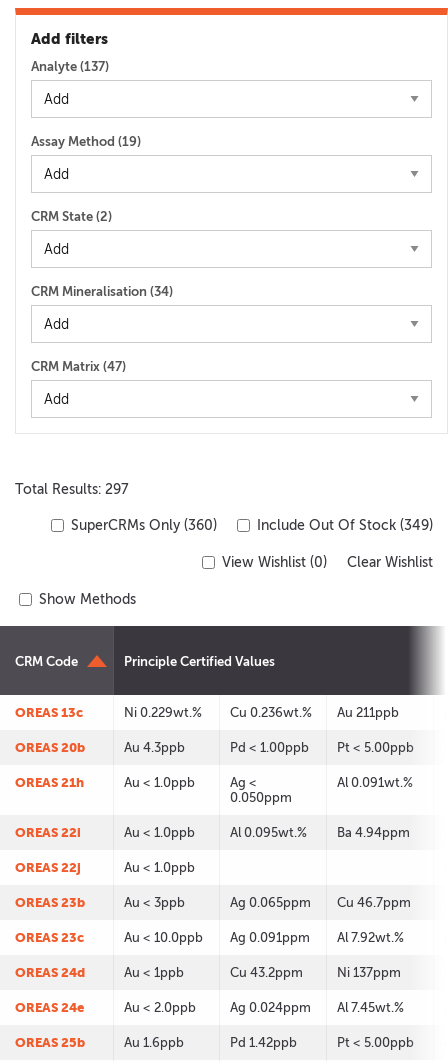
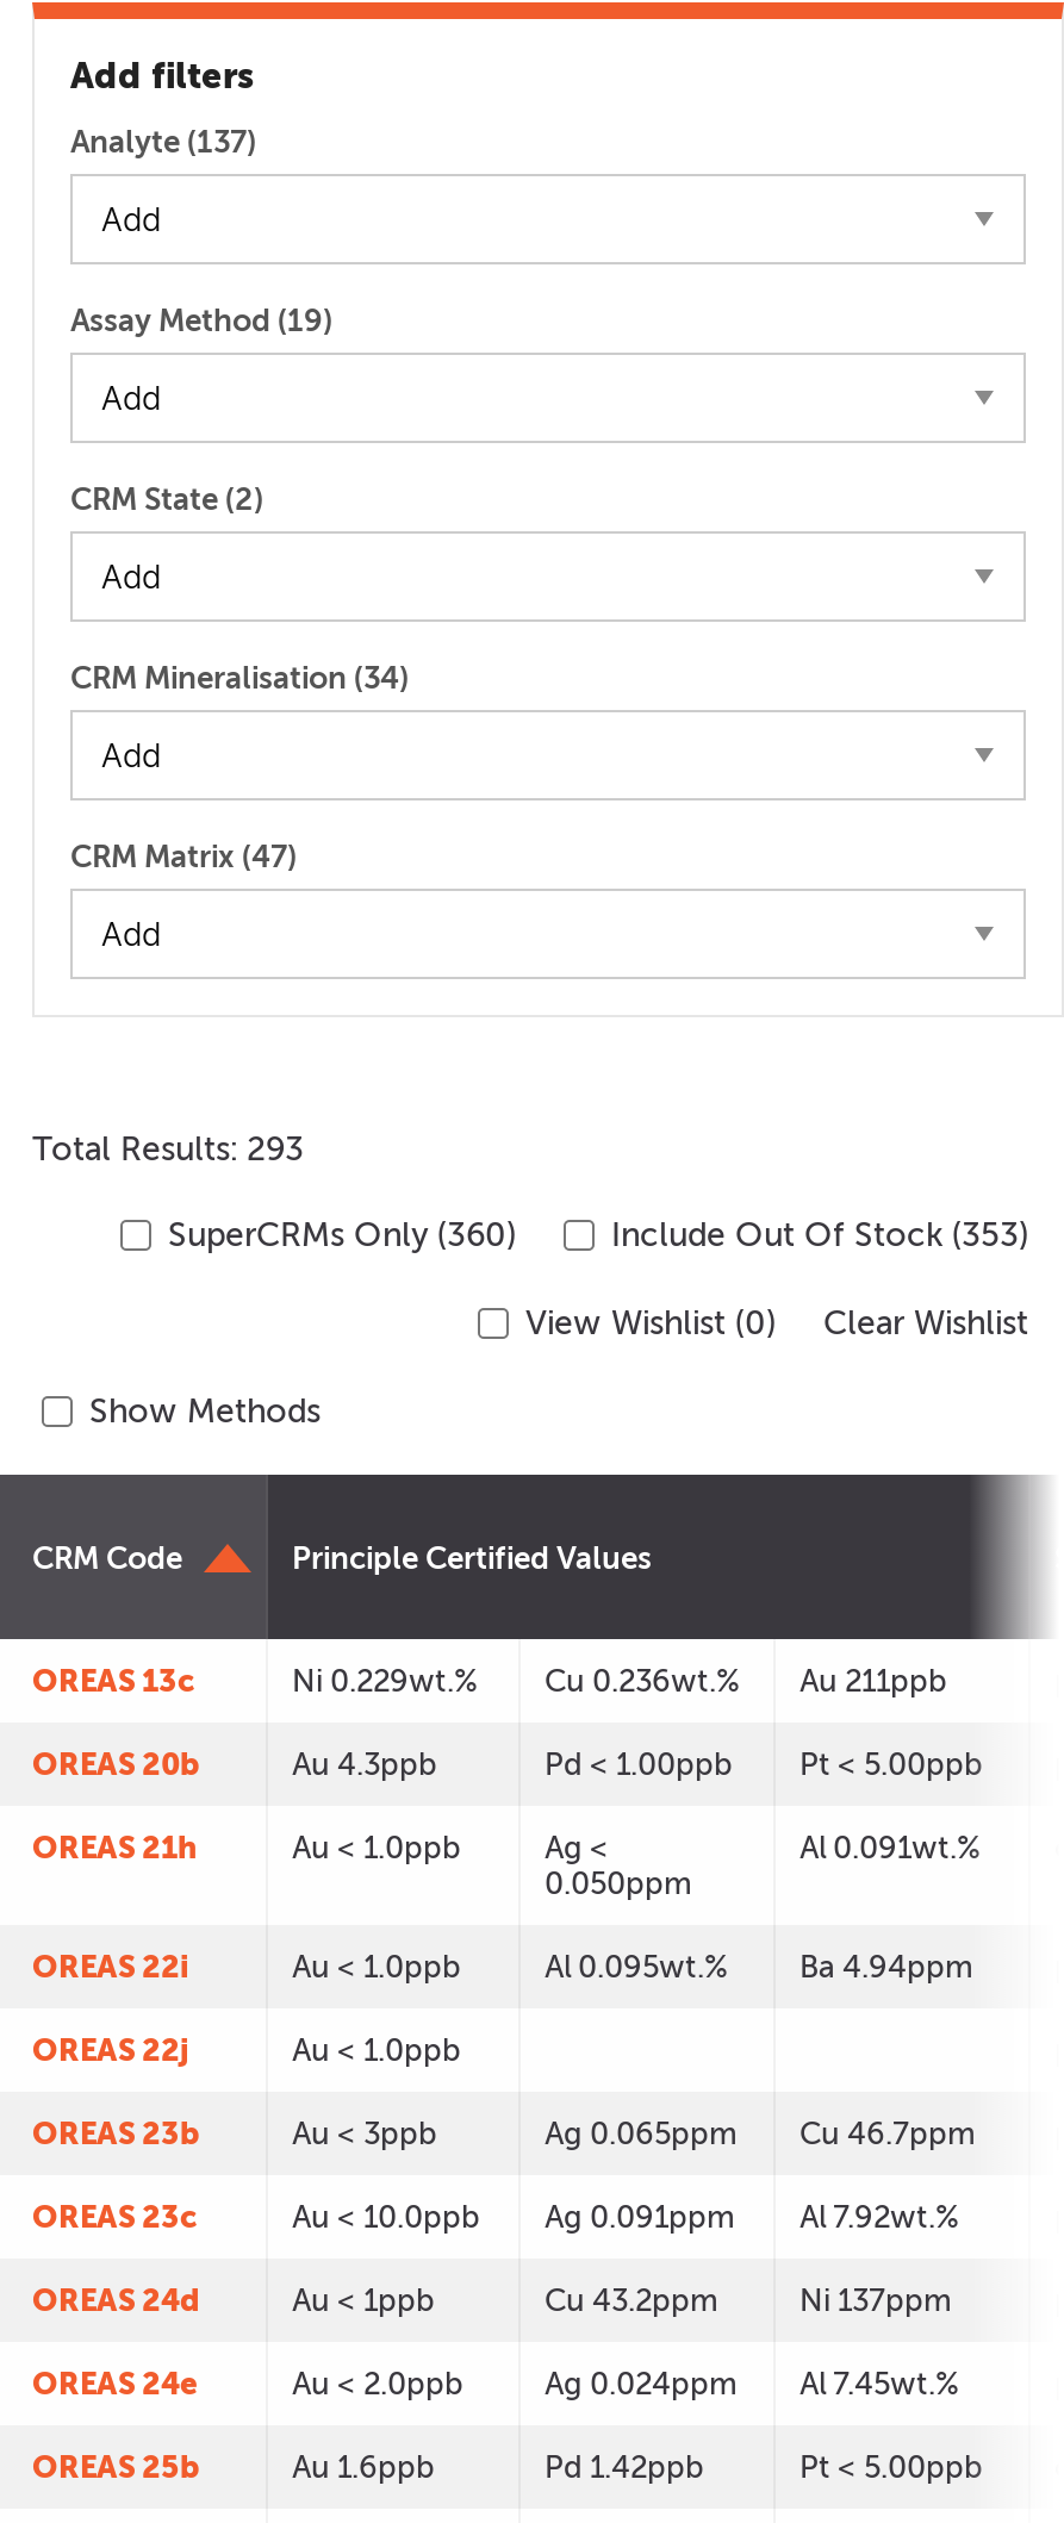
- Total Results: 297
+ Total Results: 293

- Include Out Of Stock (349)
+ Include Out Of Stock (353)
